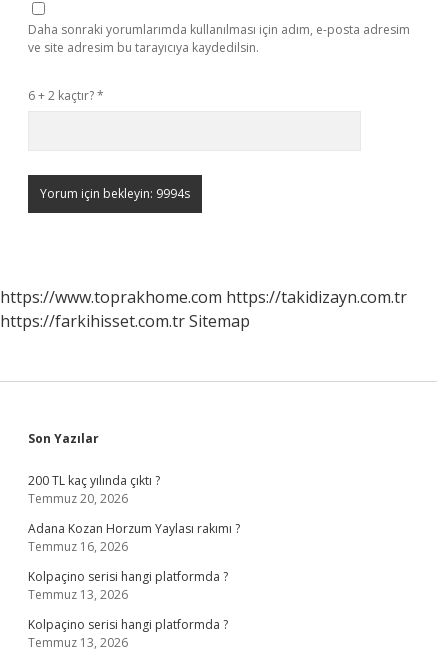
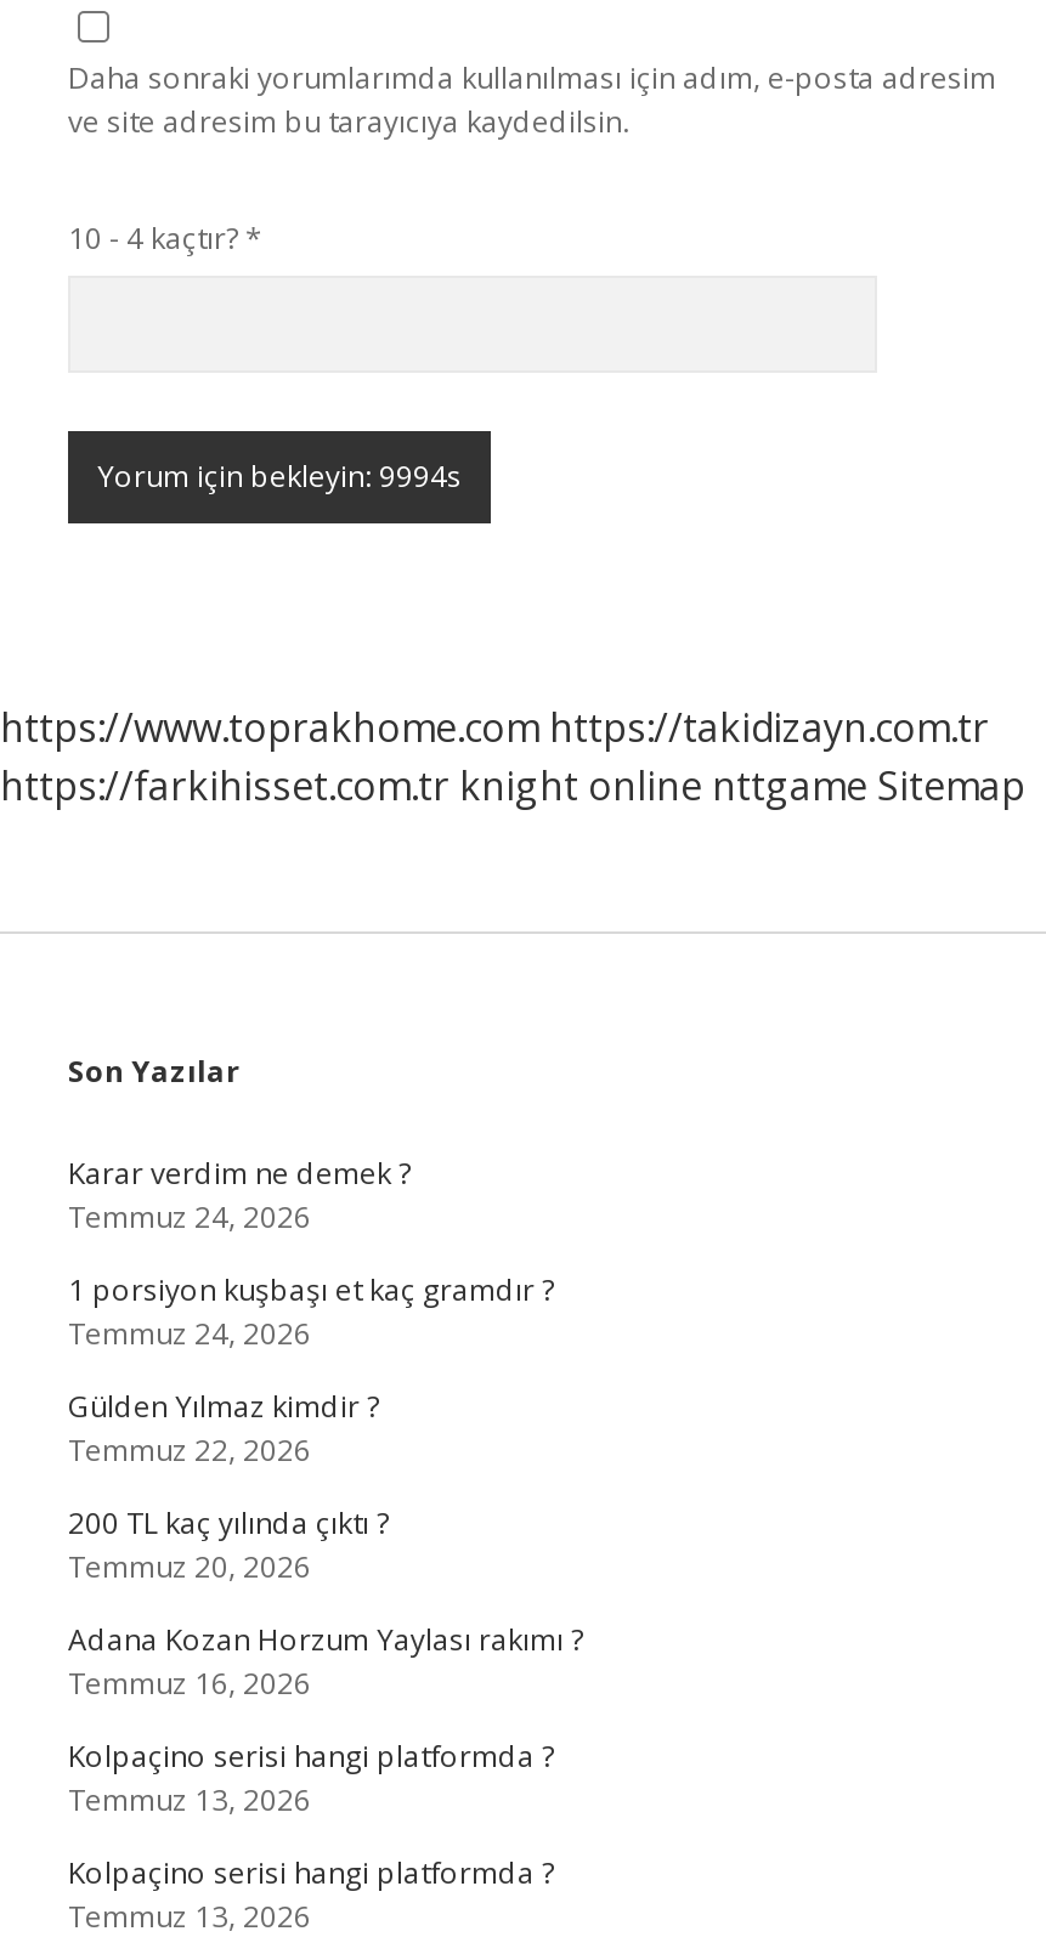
- 6 + 2 kaçtır? *
+ 10 - 4 kaçtır? *

- https://farkihisset.com.tr Sitemap
+ https://farkihisset.com.tr knight online nttgame Sitemap

+ Karar verdim ne demek ?
+ Temmuz 24, 2026
+ 1 porsiyon kuşbaşı et kaç gramdır ?
+ Temmuz 24, 2026
+ Gülden Yılmaz kimdir ?
+ Temmuz 22, 2026
